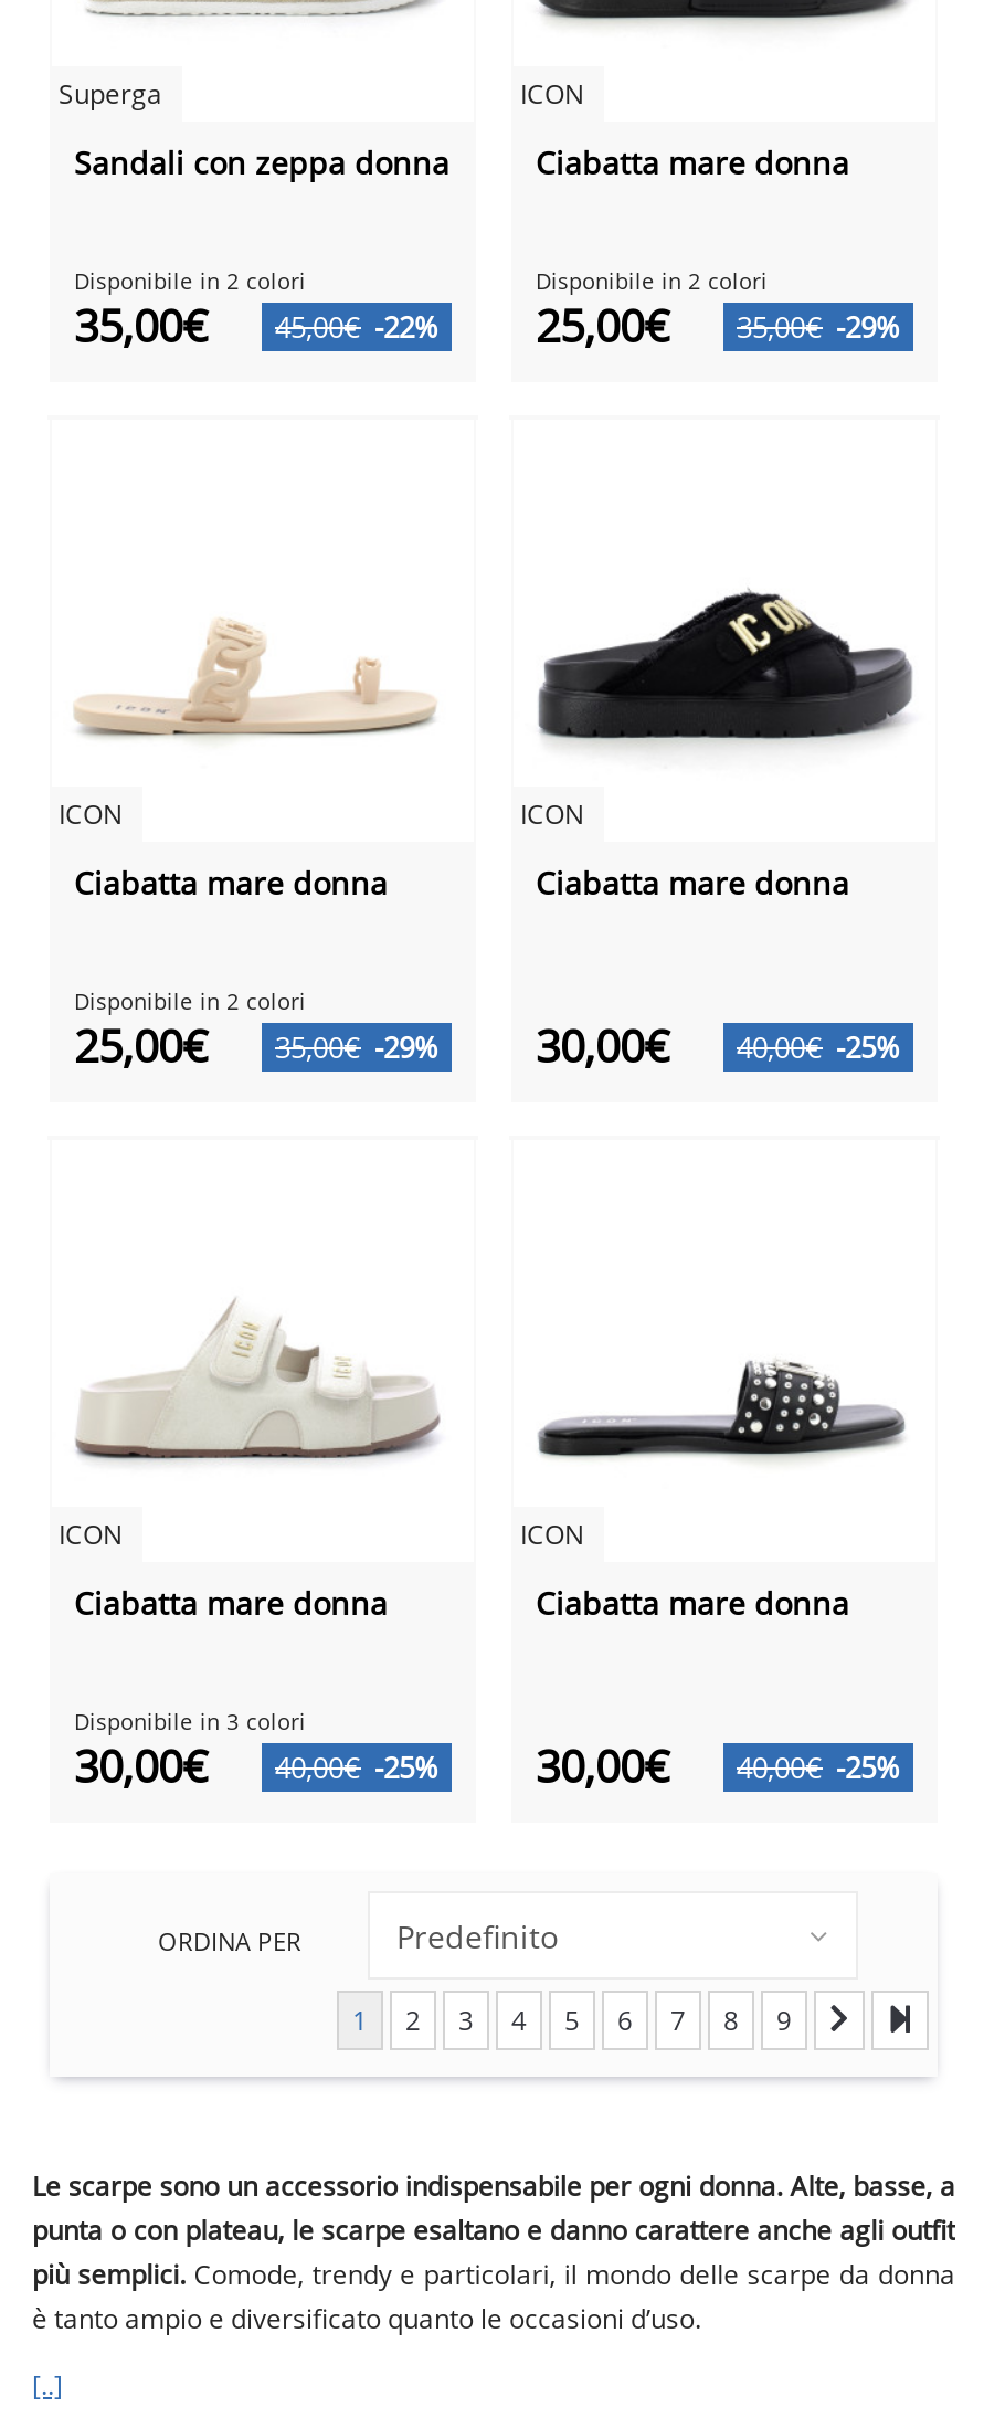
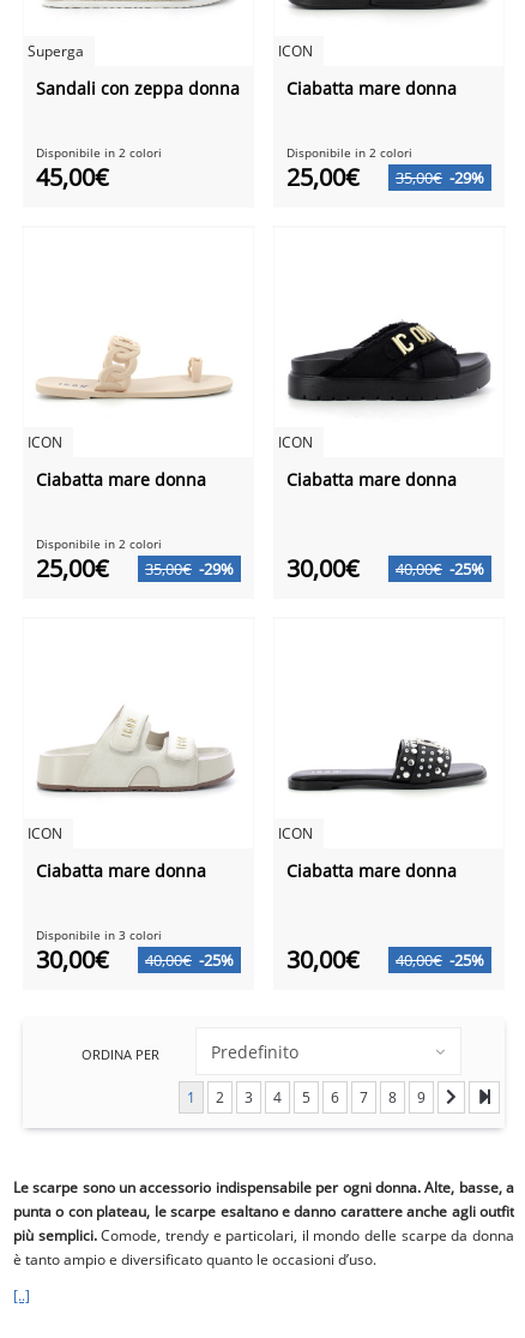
- 35,00€
- 45,00€ -22%
+ 45,00€
